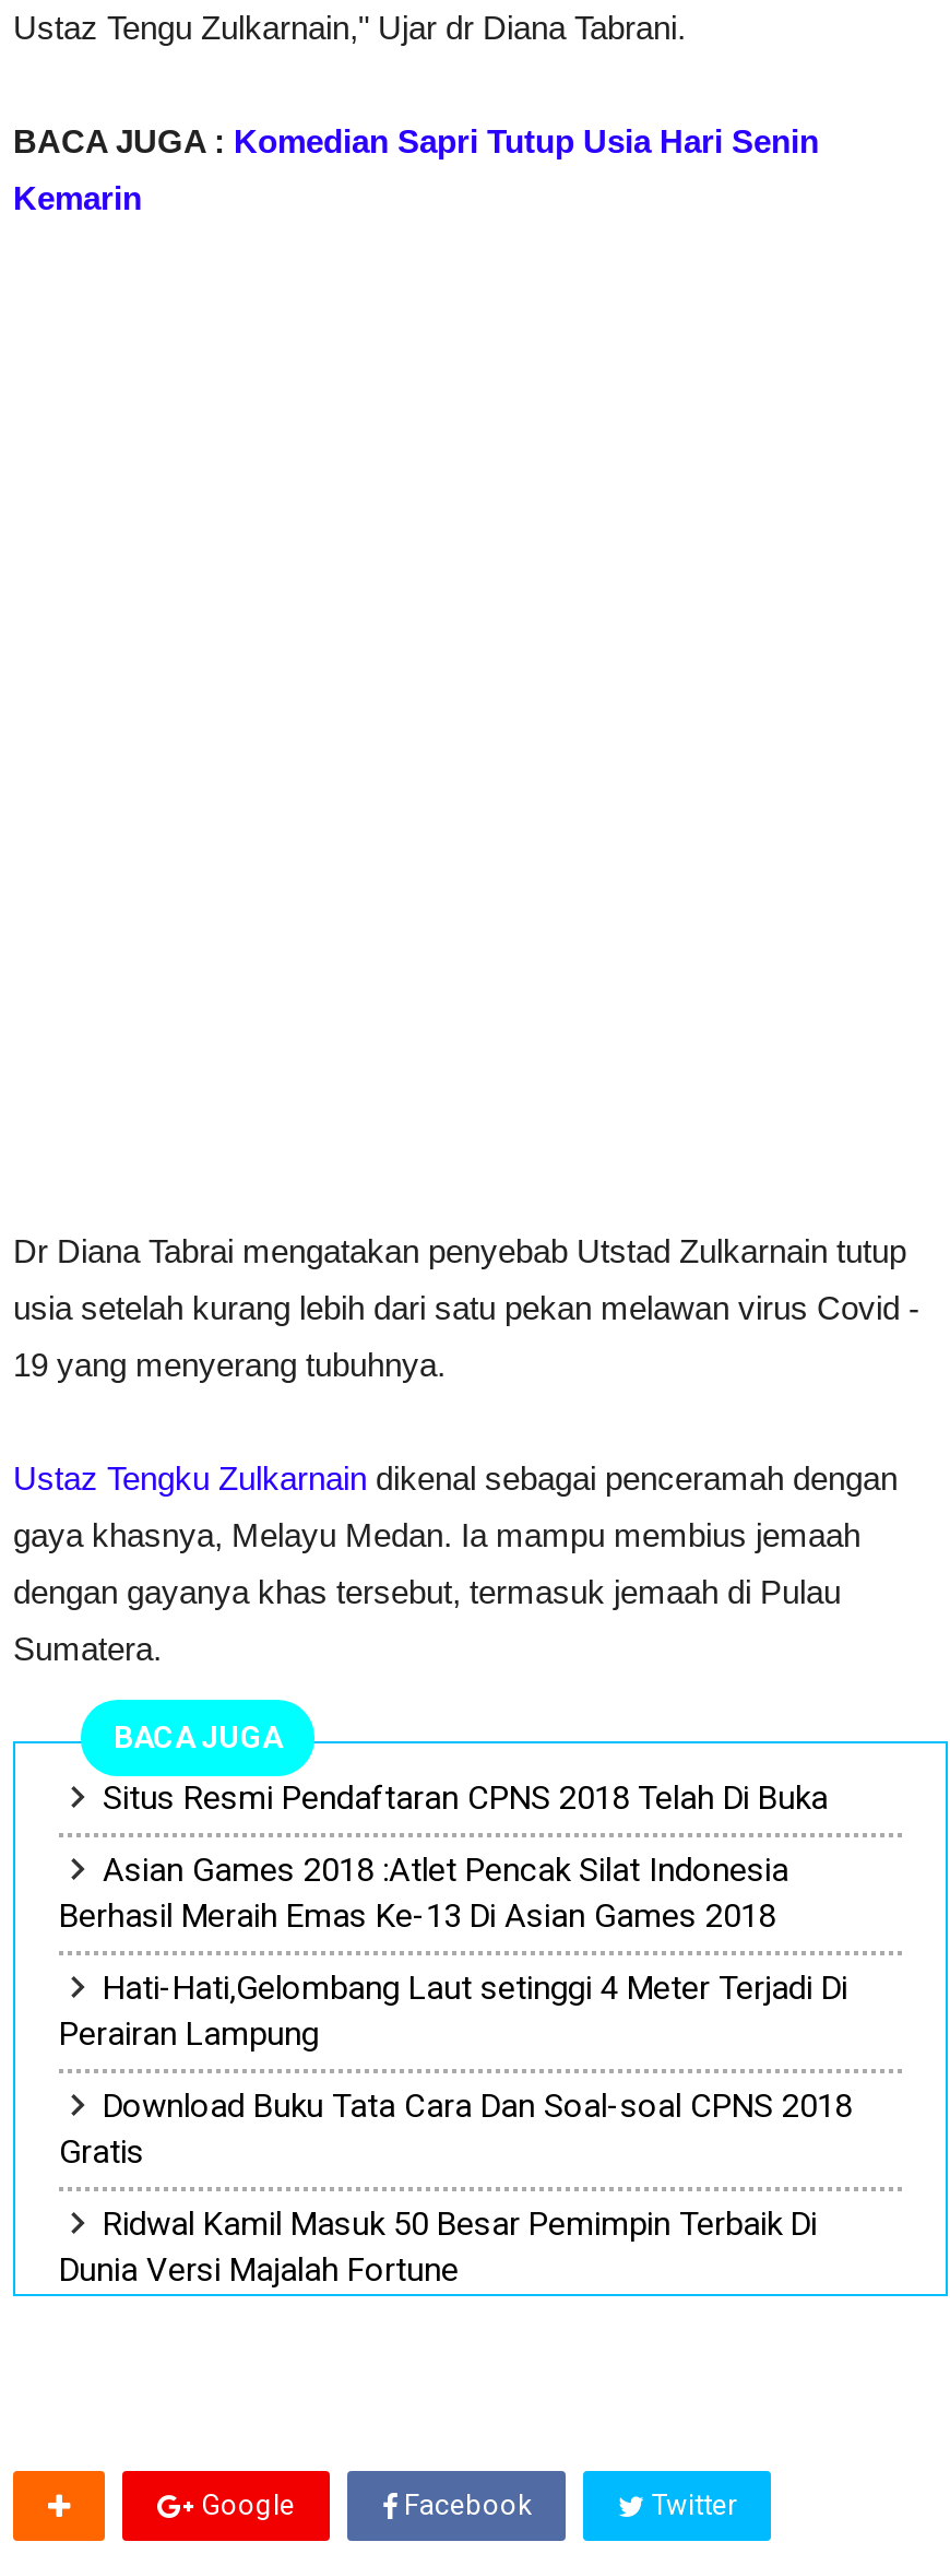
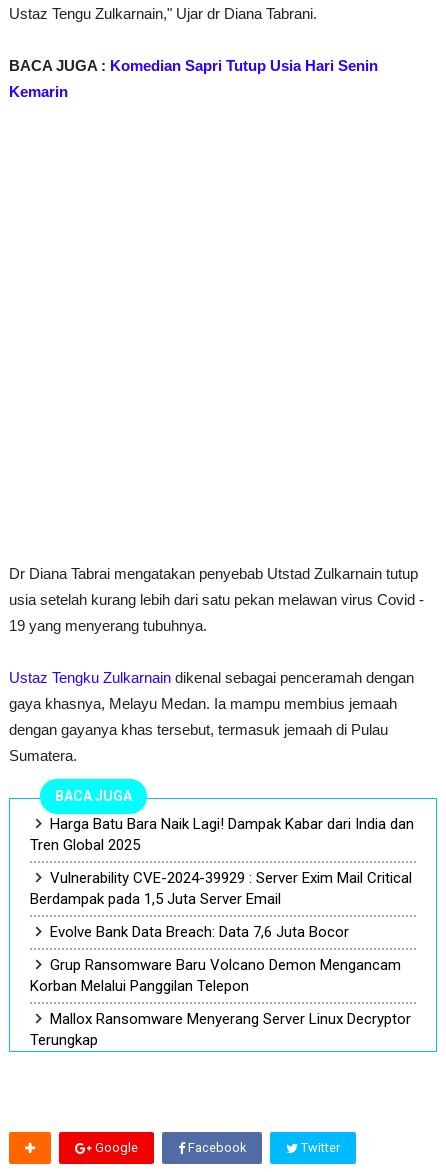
- Situs Resmi Pendaftaran CPNS 2018 Telah Di Buka
+ Harga Batu Bara Naik Lagi! Dampak Kabar dari India dan
+ Tren Global 2025

- Asian Games 2018 :Atlet Pencak Silat Indonesia
- Berhasil Meraih Emas Ke-13 Di Asian Games 2018
+ Vulnerability CVE-2024-39929 : Server Exim Mail Critical
+ Berdampak pada 1,5 Juta Server Email

- Hati-Hati,Gelombang Laut setinggi 4 Meter Terjadi Di
- Perairan Lampung
+ Evolve Bank Data Breach: Data 7,6 Juta Bocor

- Download Buku Tata Cara Dan Soal-soal CPNS 2018
- Gratis
+ Grup Ransomware Baru Volcano Demon Mengancam
+ Korban Melalui Panggilan Telepon

- Ridwal Kamil Masuk 50 Besar Pemimpin Terbaik Di
- Dunia Versi Majalah Fortune
+ Mallox Ransomware Menyerang Server Linux Decryptor
+ Terungkap
